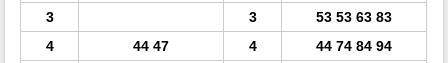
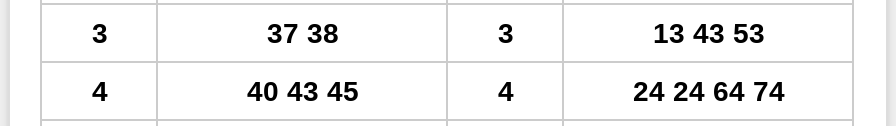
- 53 53 63 83
+ 13 43 53

+ 37 38

- 44 47
+ 40 43 45

- 44 74 84 94
+ 24 24 64 74
